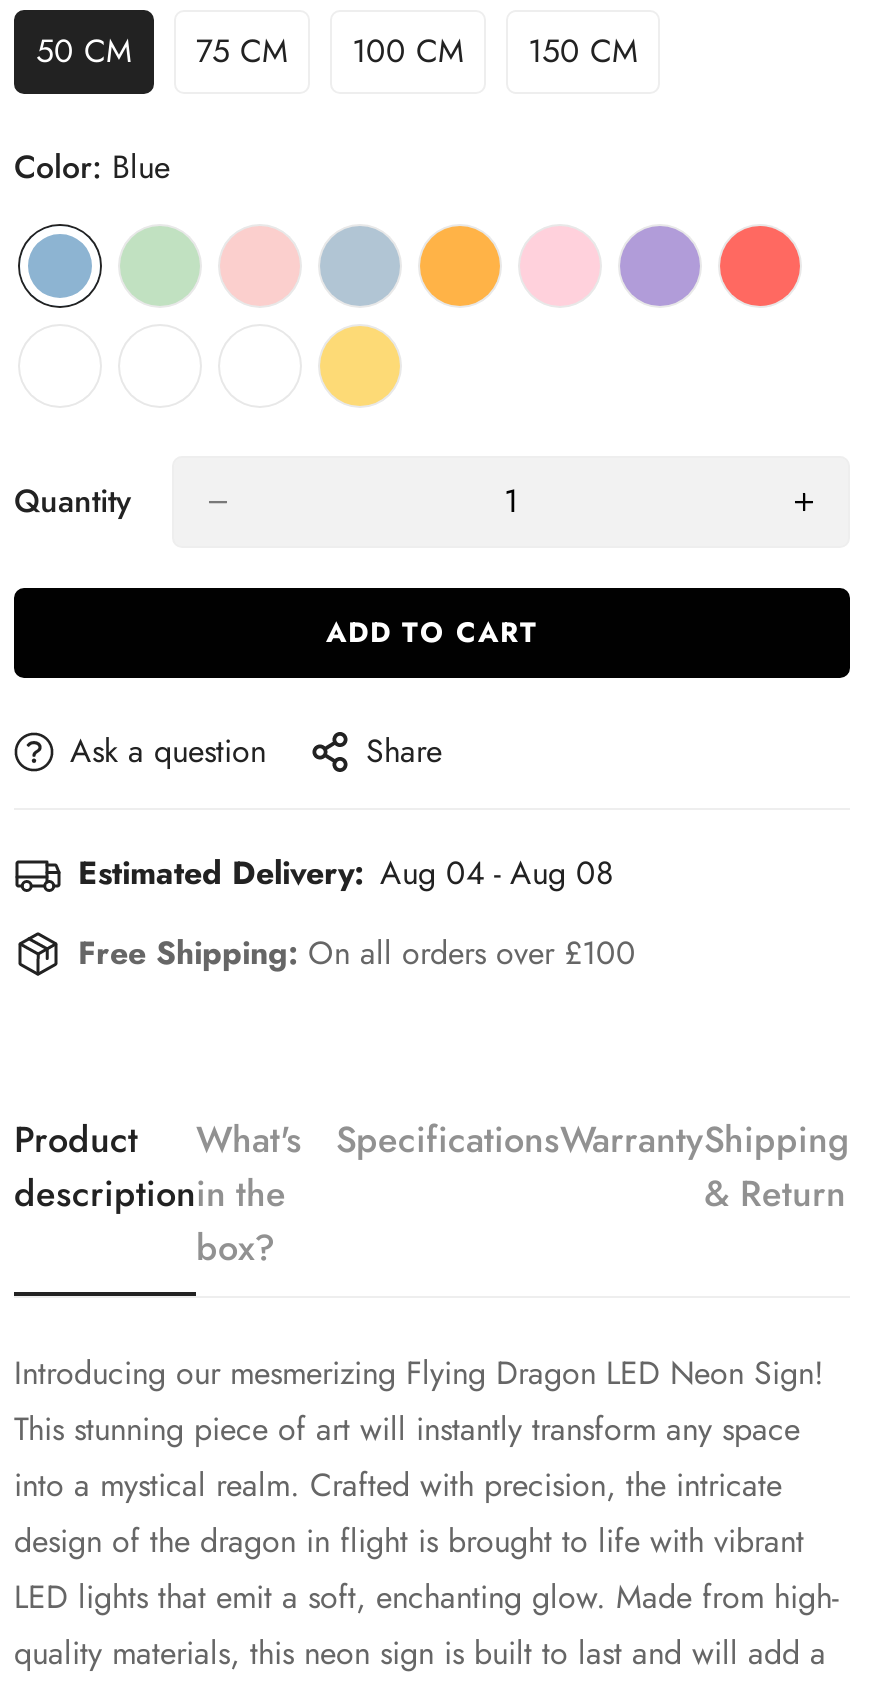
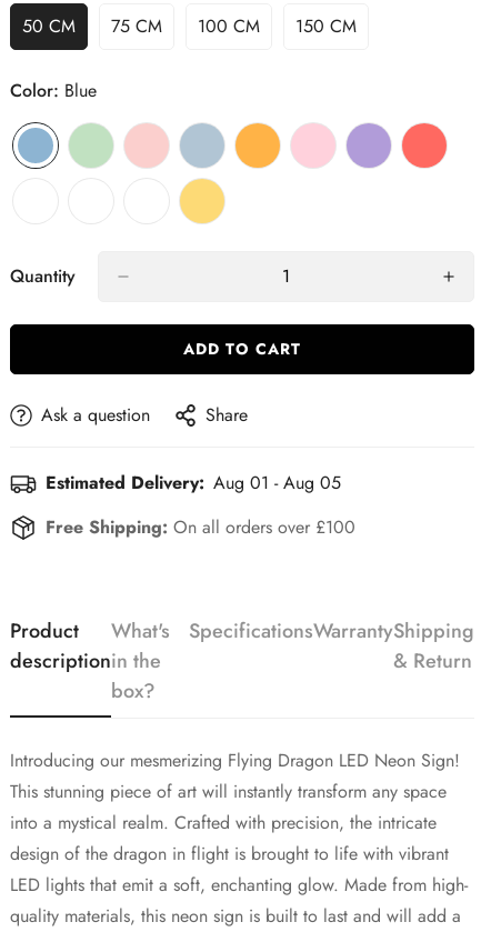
- Estimated Delivery: Aug 04 - Aug 08
+ Estimated Delivery: Aug 01 - Aug 05
